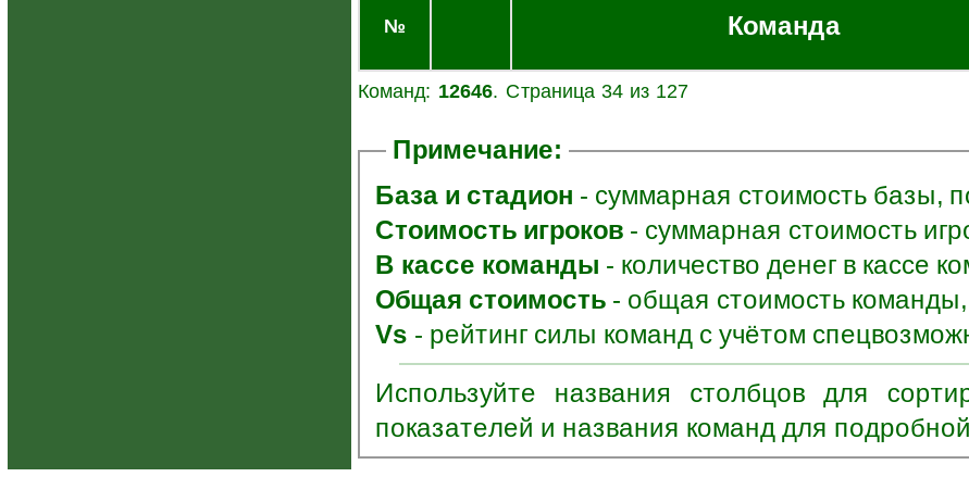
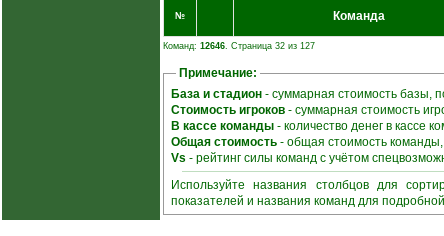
- Команд: 12646. Страница 34 из 127
+ Команд: 12646. Страница 32 из 127
